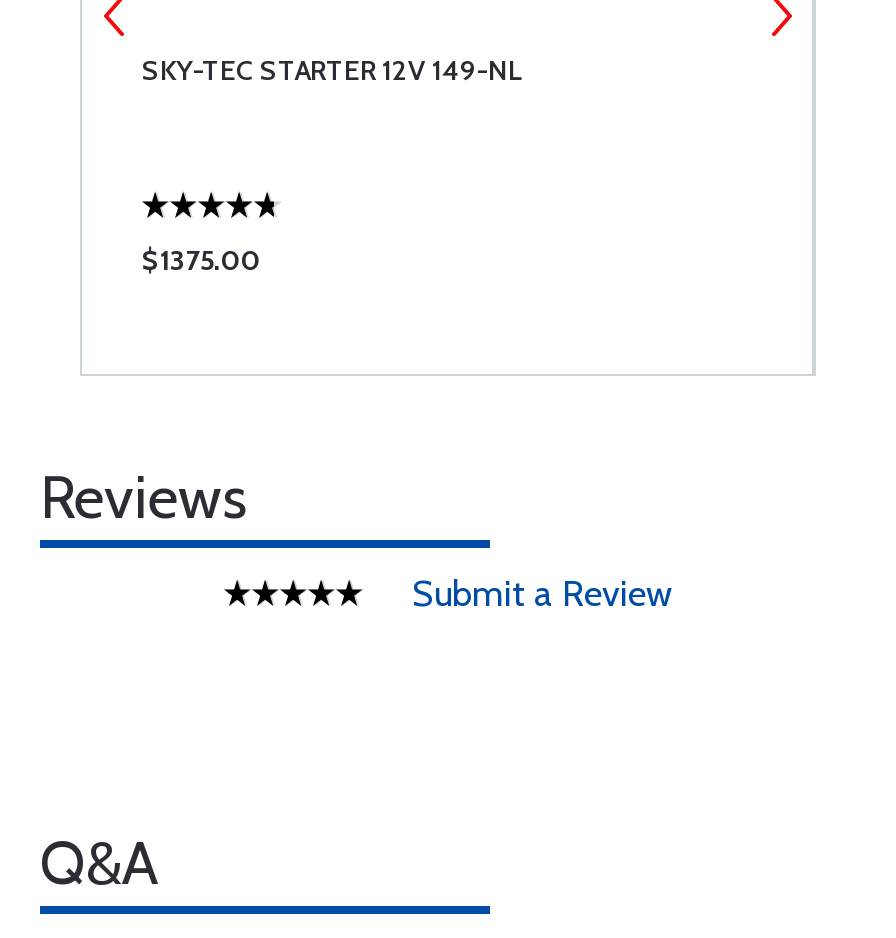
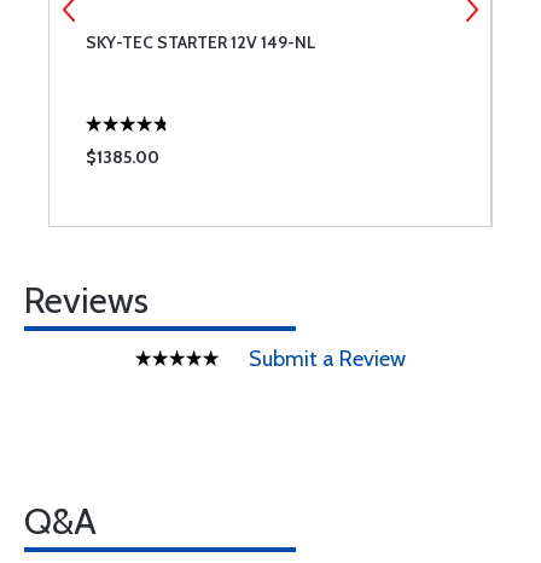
- $1375.00
+ $1385.00
